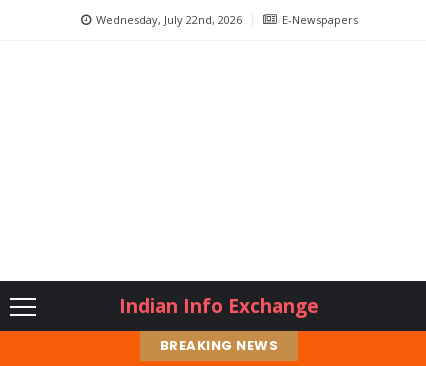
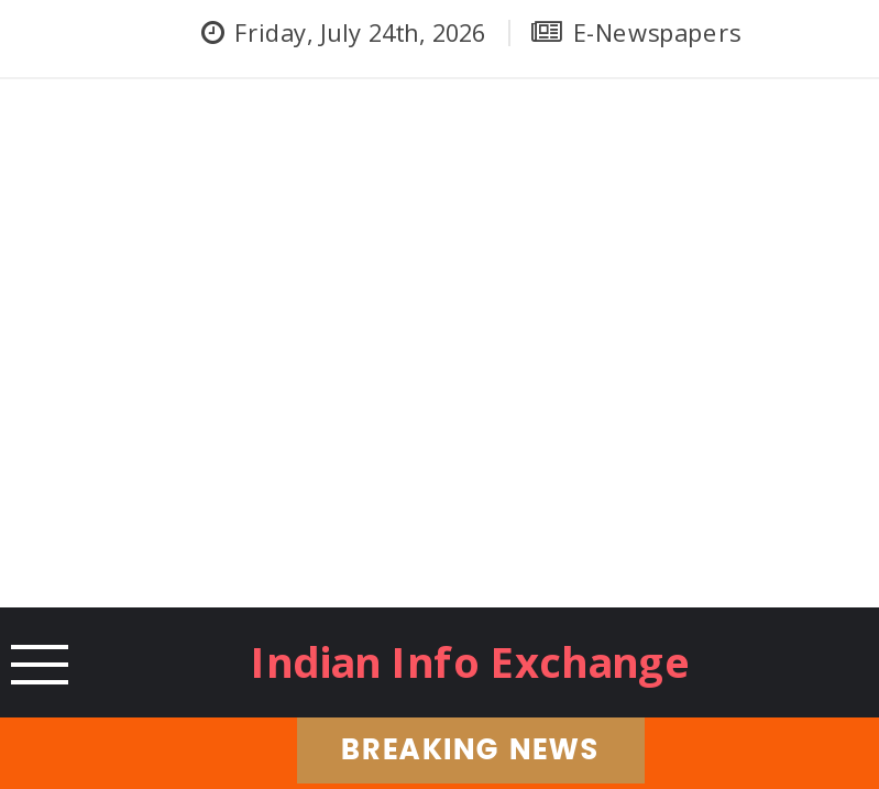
- Wednesday, July 22nd, 2026
+ Friday, July 24th, 2026
